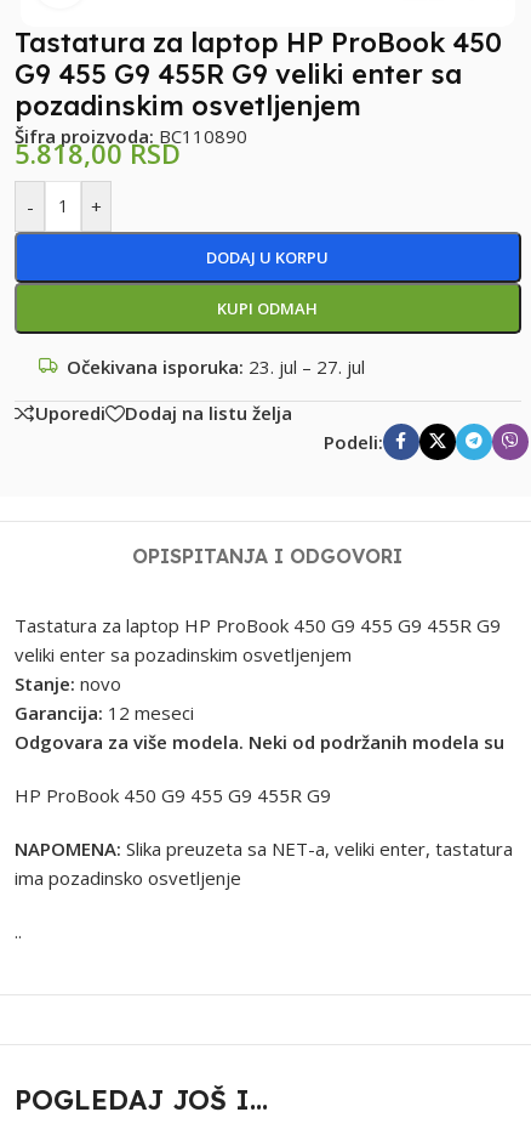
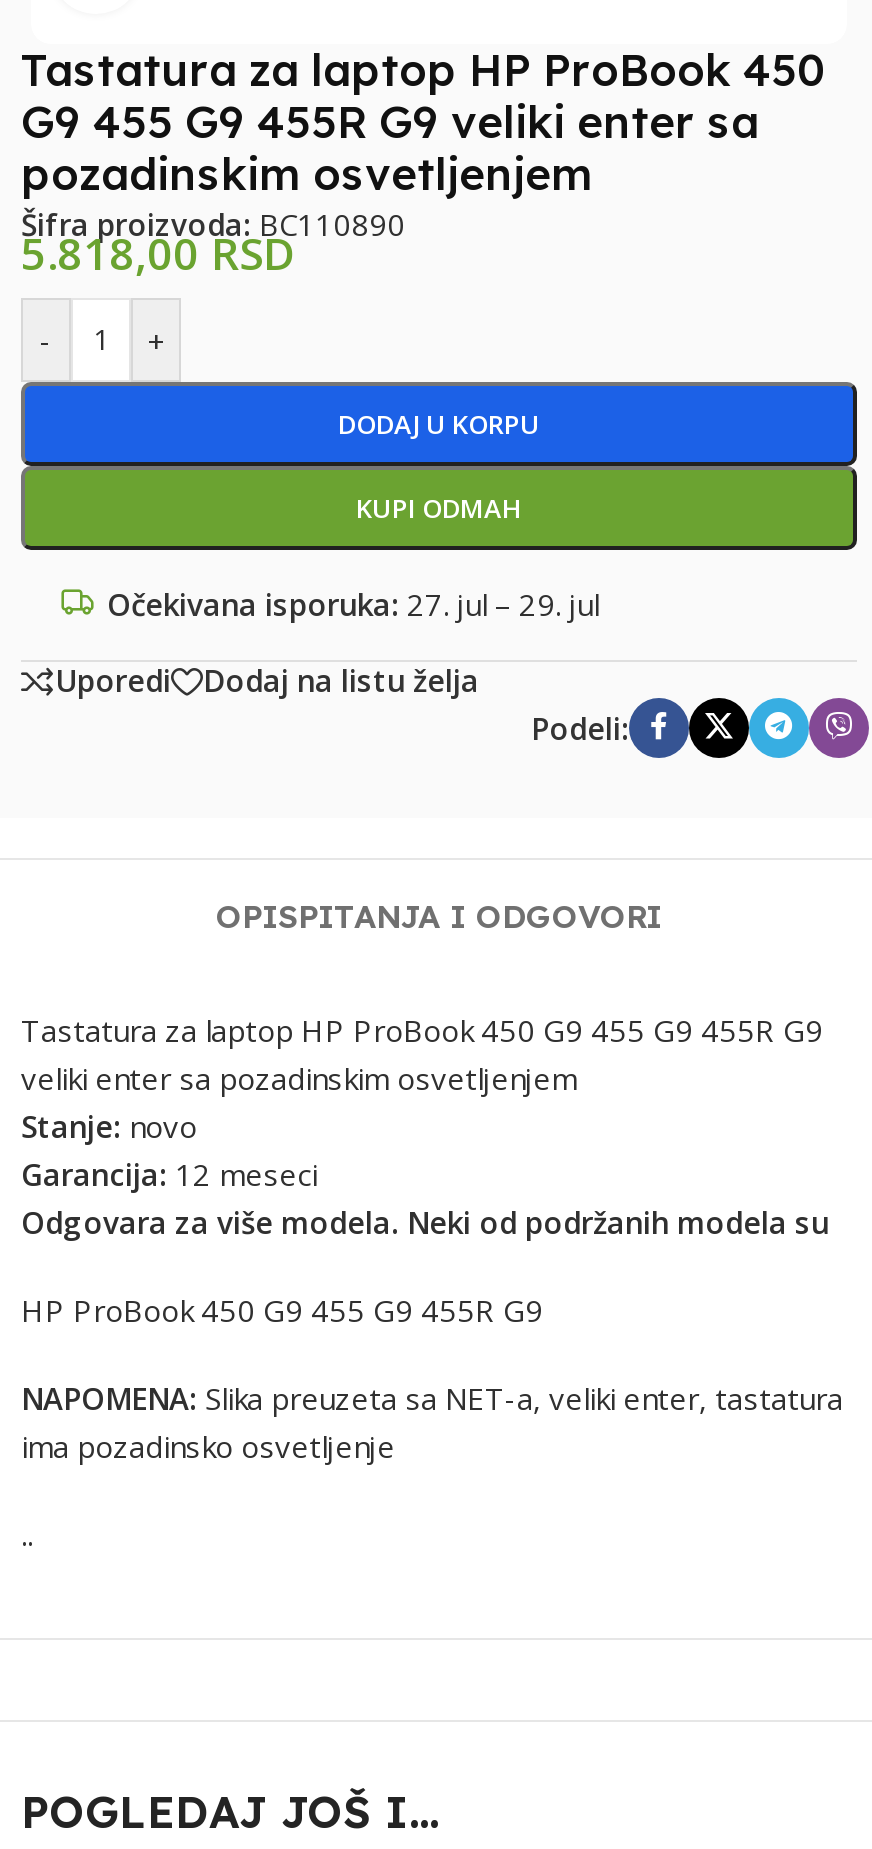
- Očekivana isporuka: 23. jul – 27. jul
+ Očekivana isporuka: 27. jul – 29. jul
